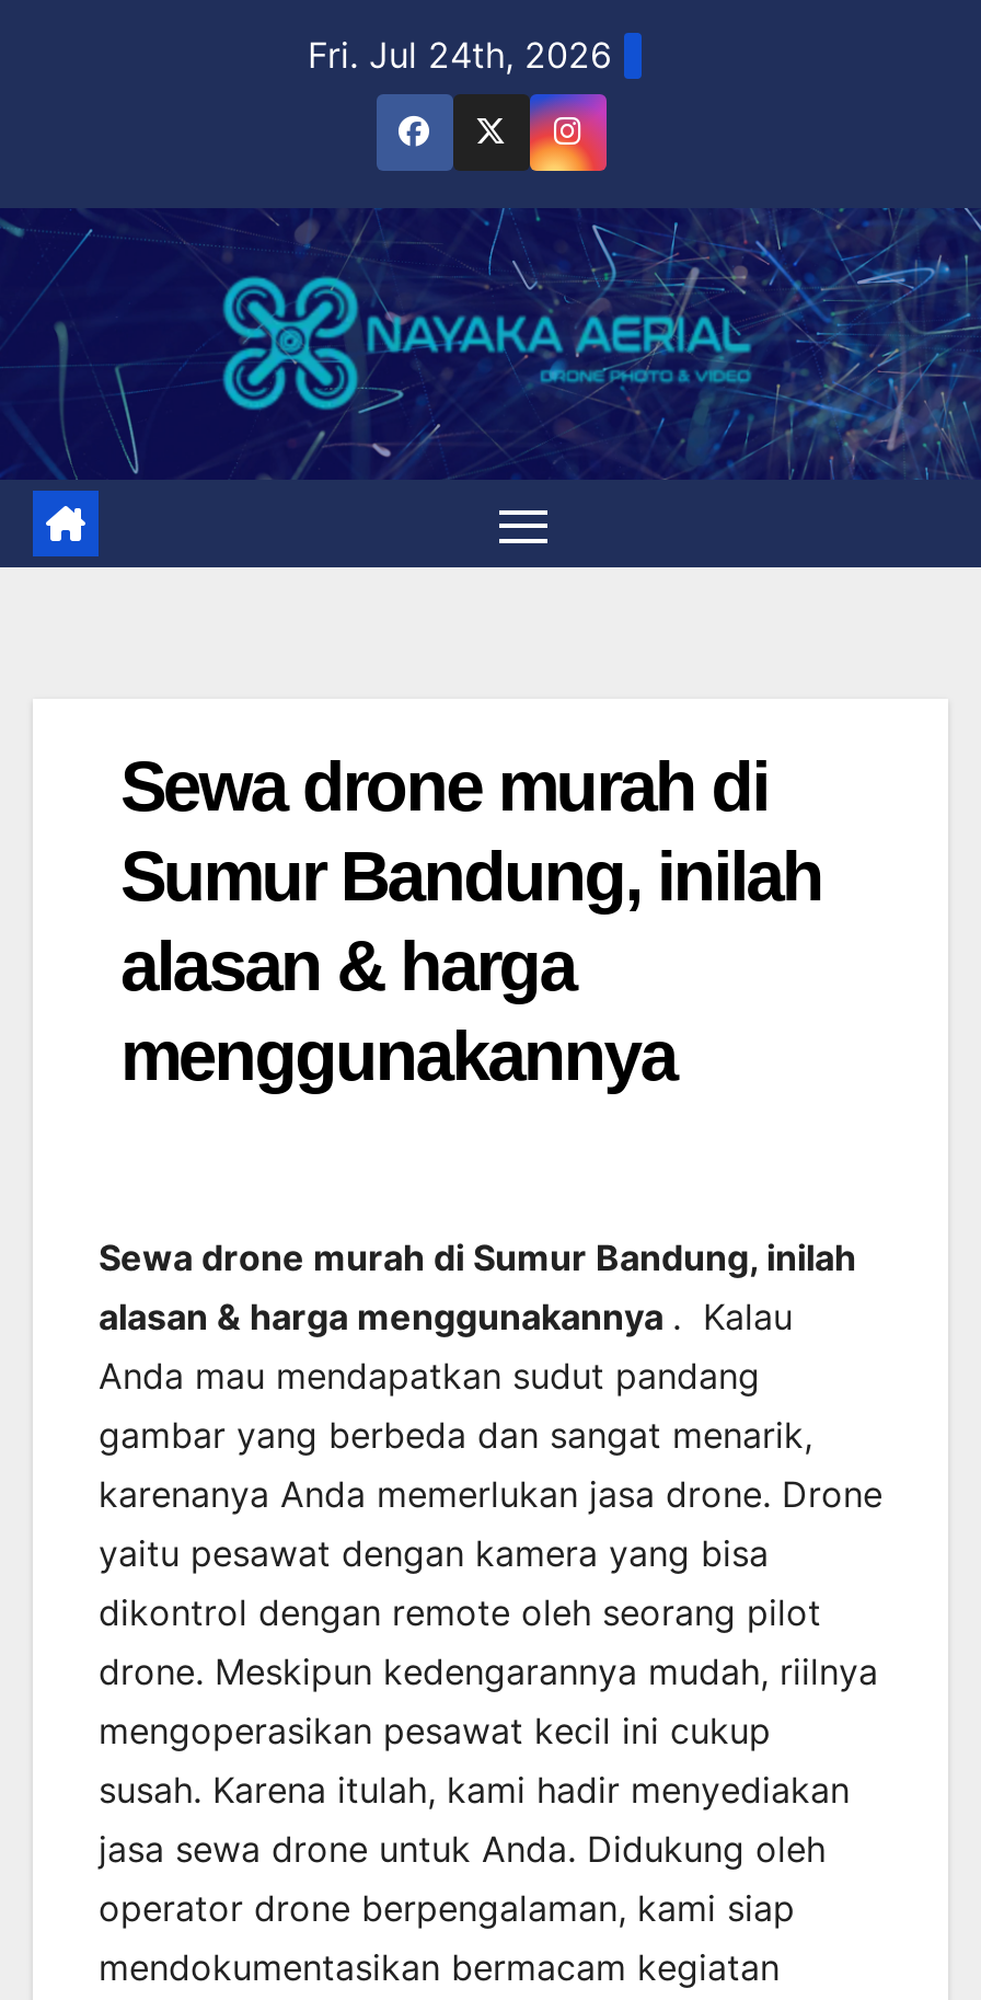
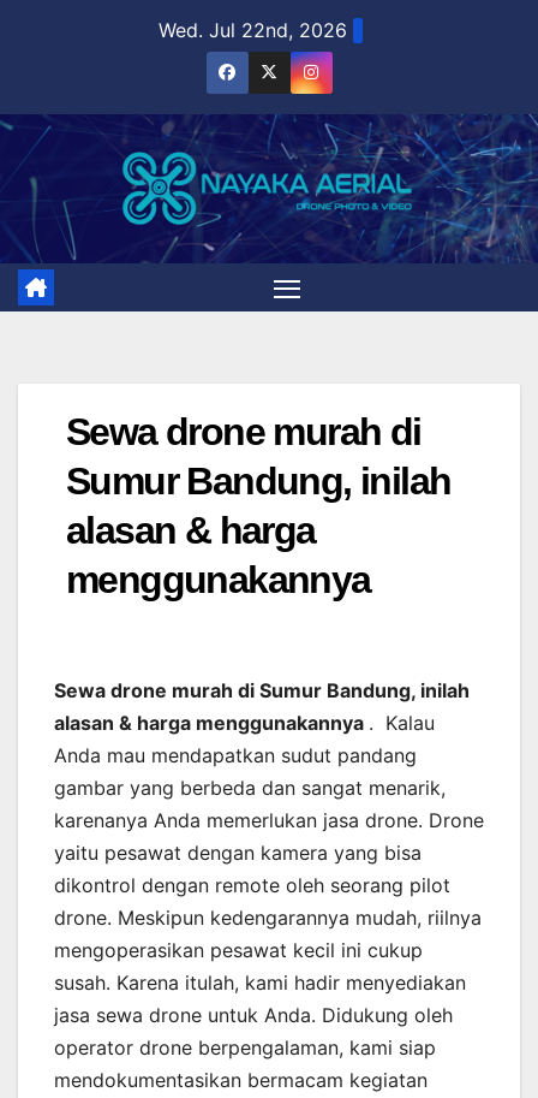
- Fri. Jul 24th, 2026
+ Wed. Jul 22nd, 2026
